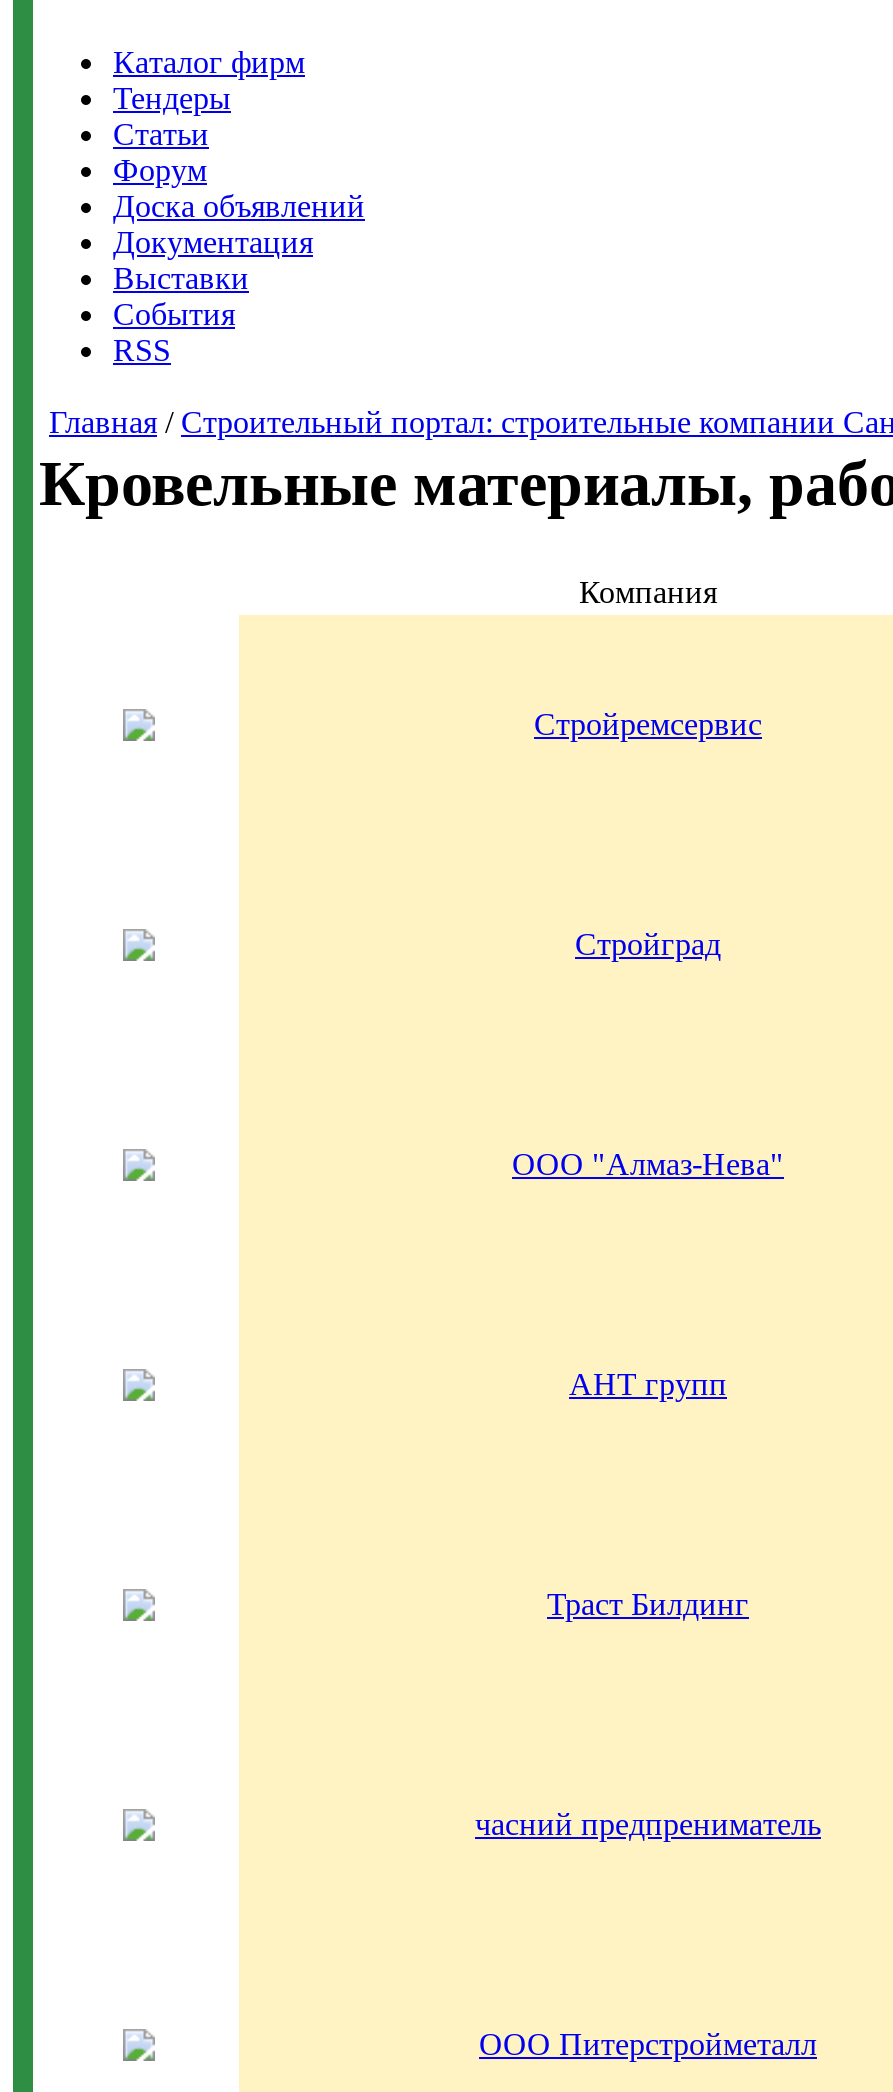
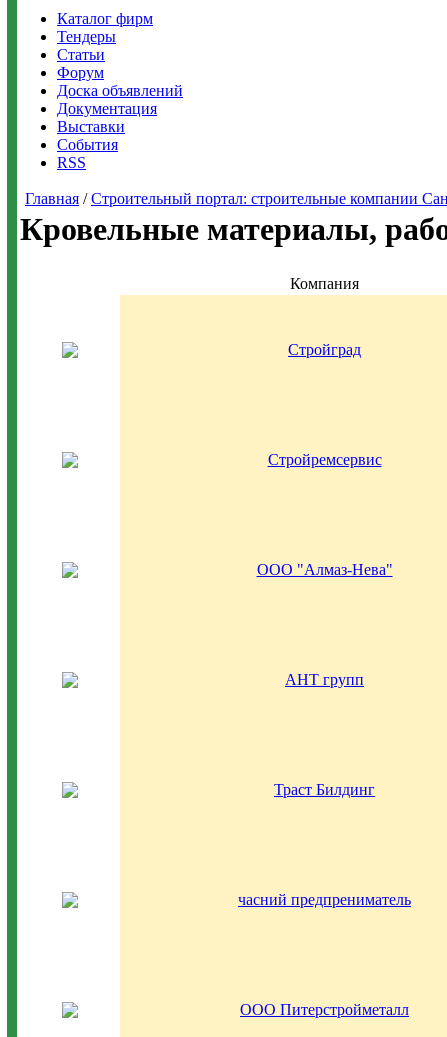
moved down: Стройремсервис

moved up: Стройград
